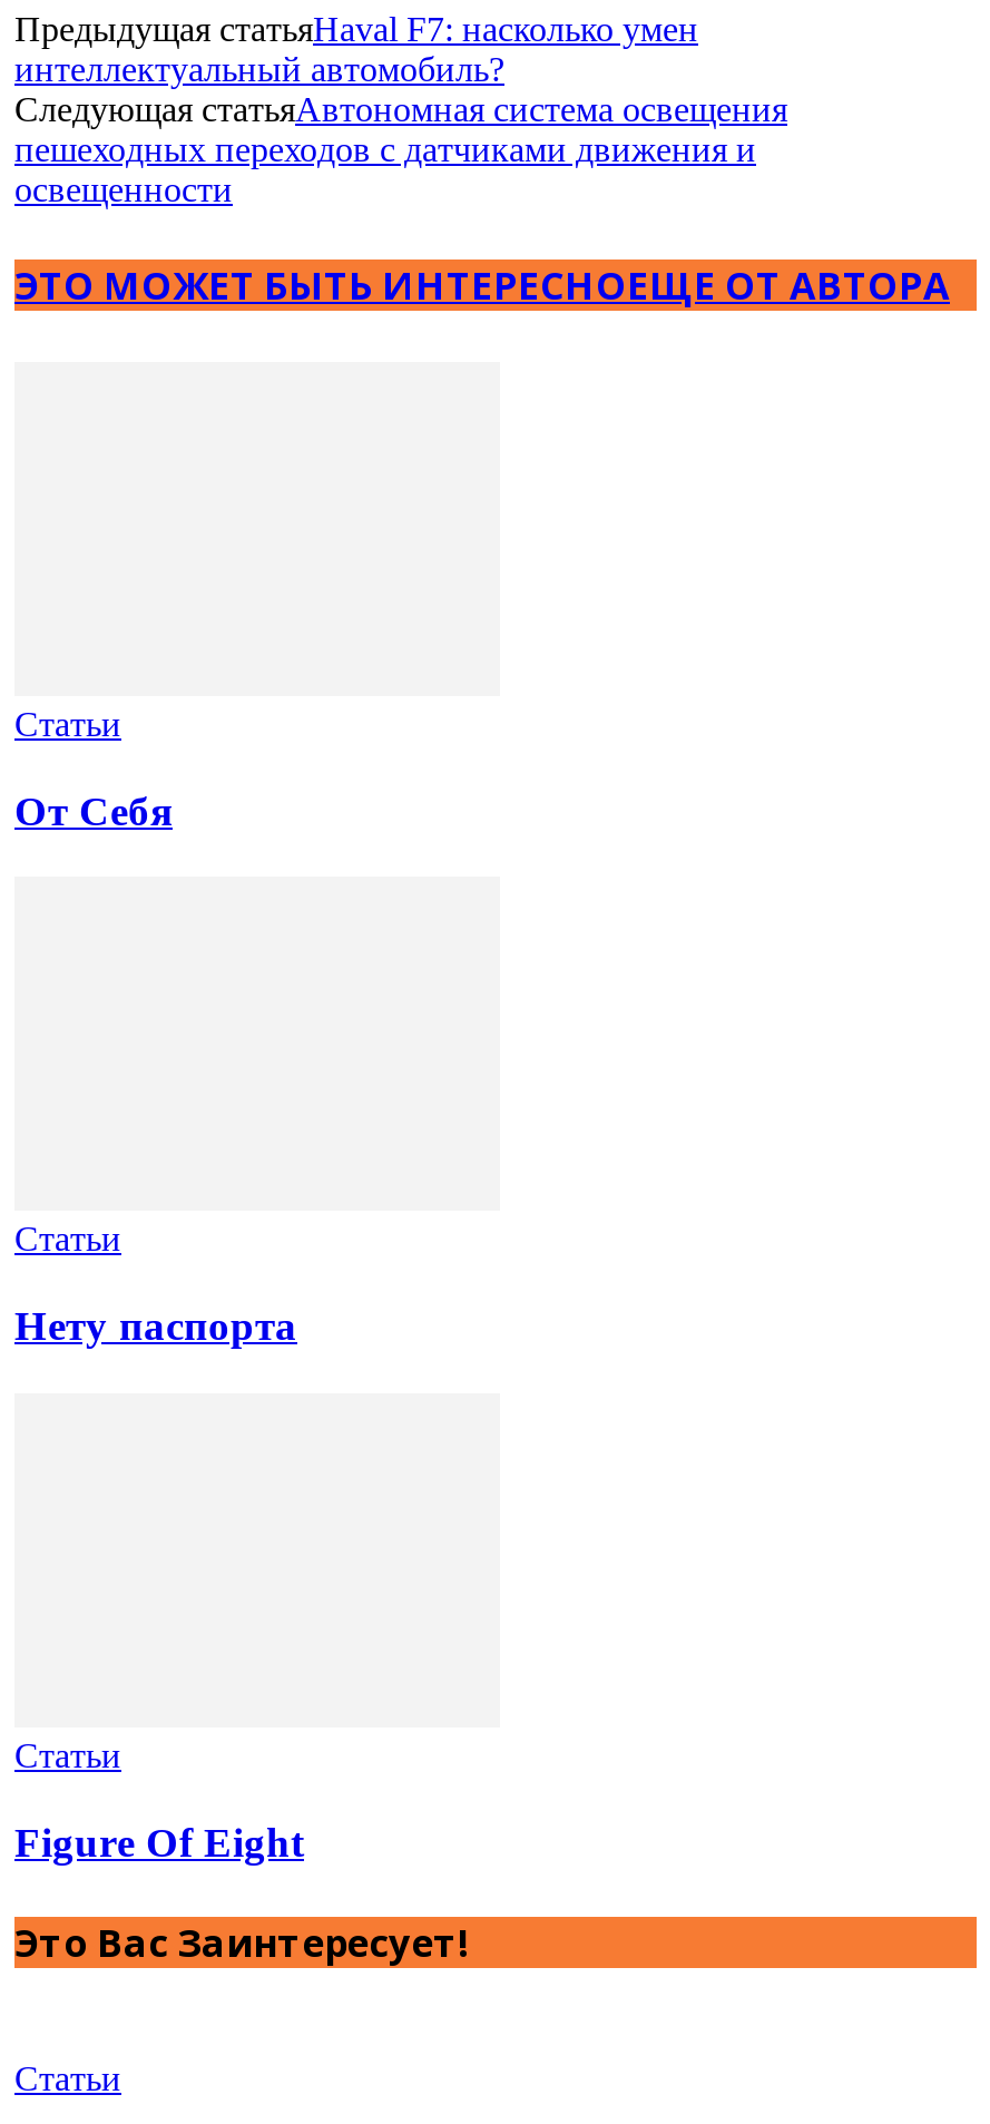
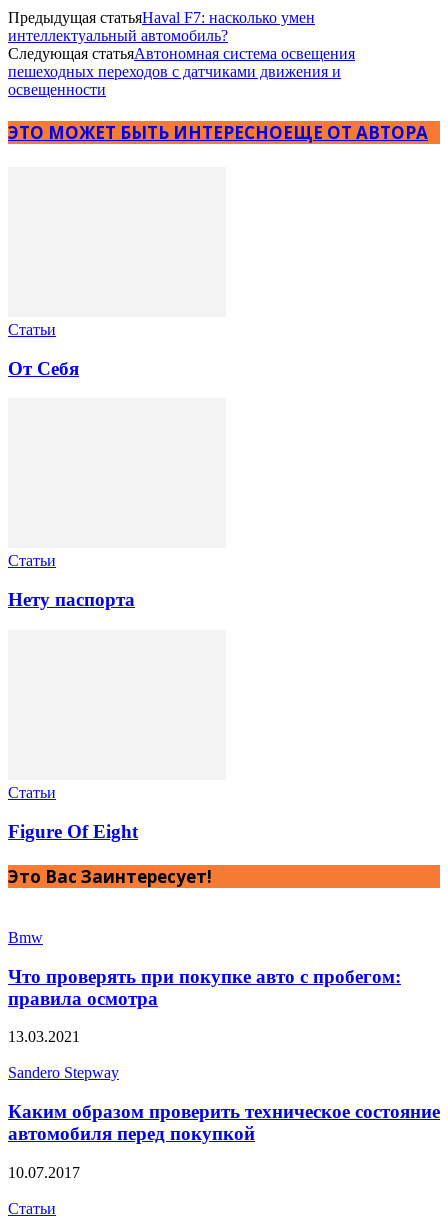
+ Bmw
+ Что проверять при покупке авто с пробегом:
+ правила осмотра
+ 13.03.2021
+ Sandero Stepway
+ Каким образом проверить техническое состояние
+ автомобиля перед покупкой
+ 10.07.2017
